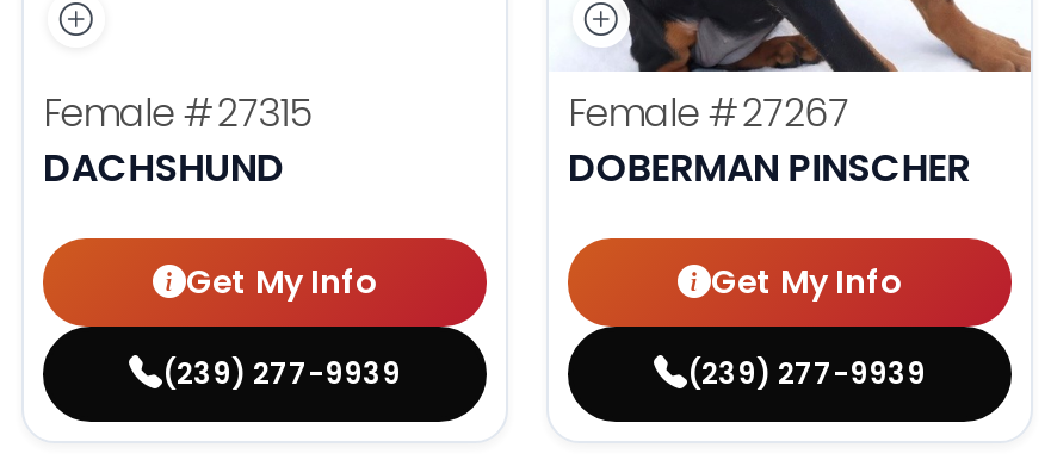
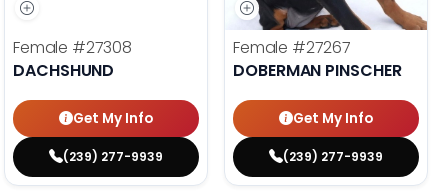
- Female #27315
+ Female #27308
